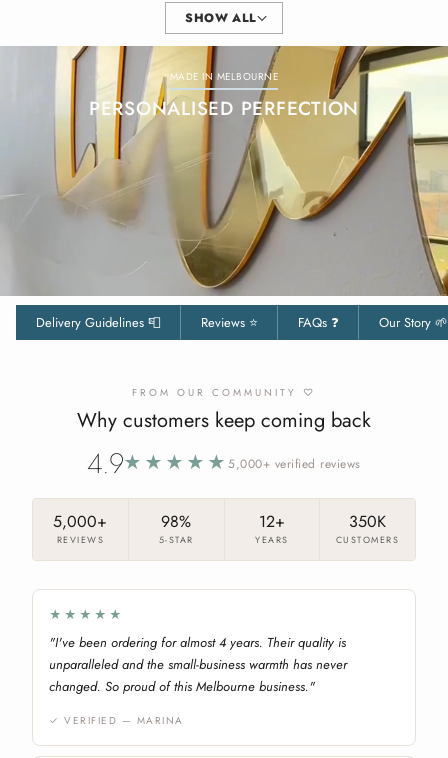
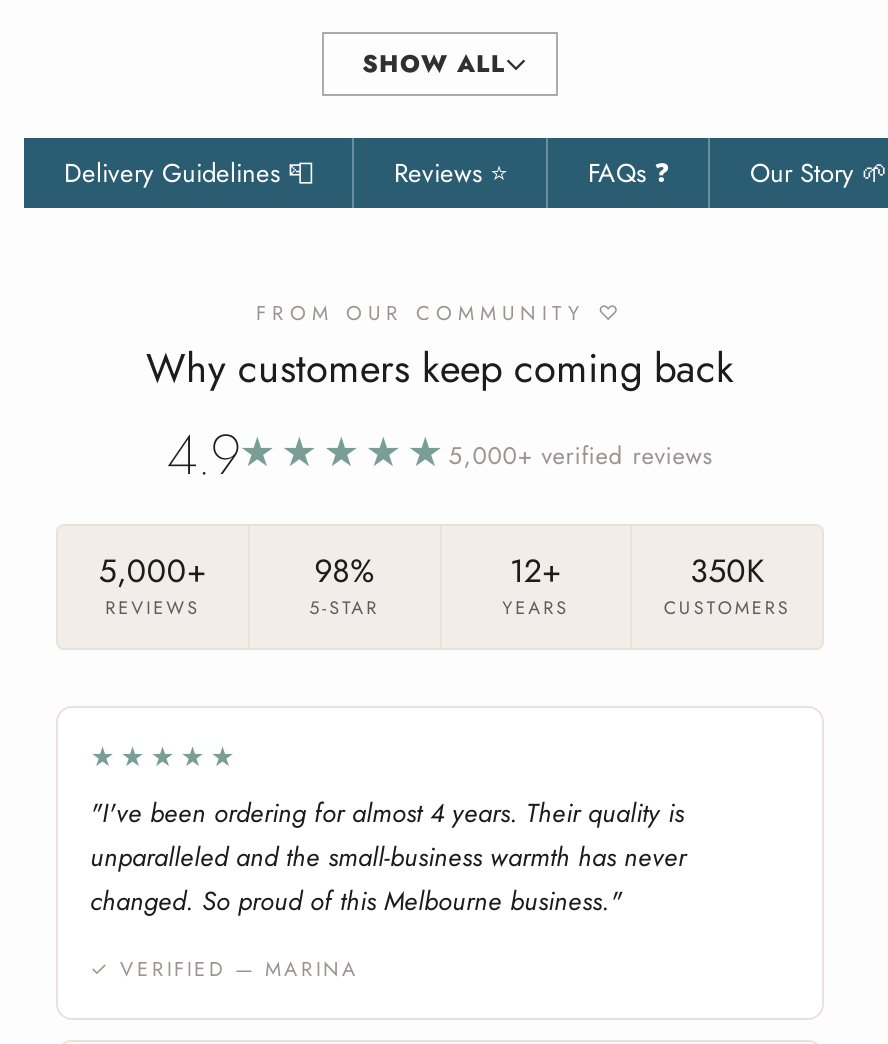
- [image]
- MADE IN MELBOURNE
- PERSONALISED PERFECTION
